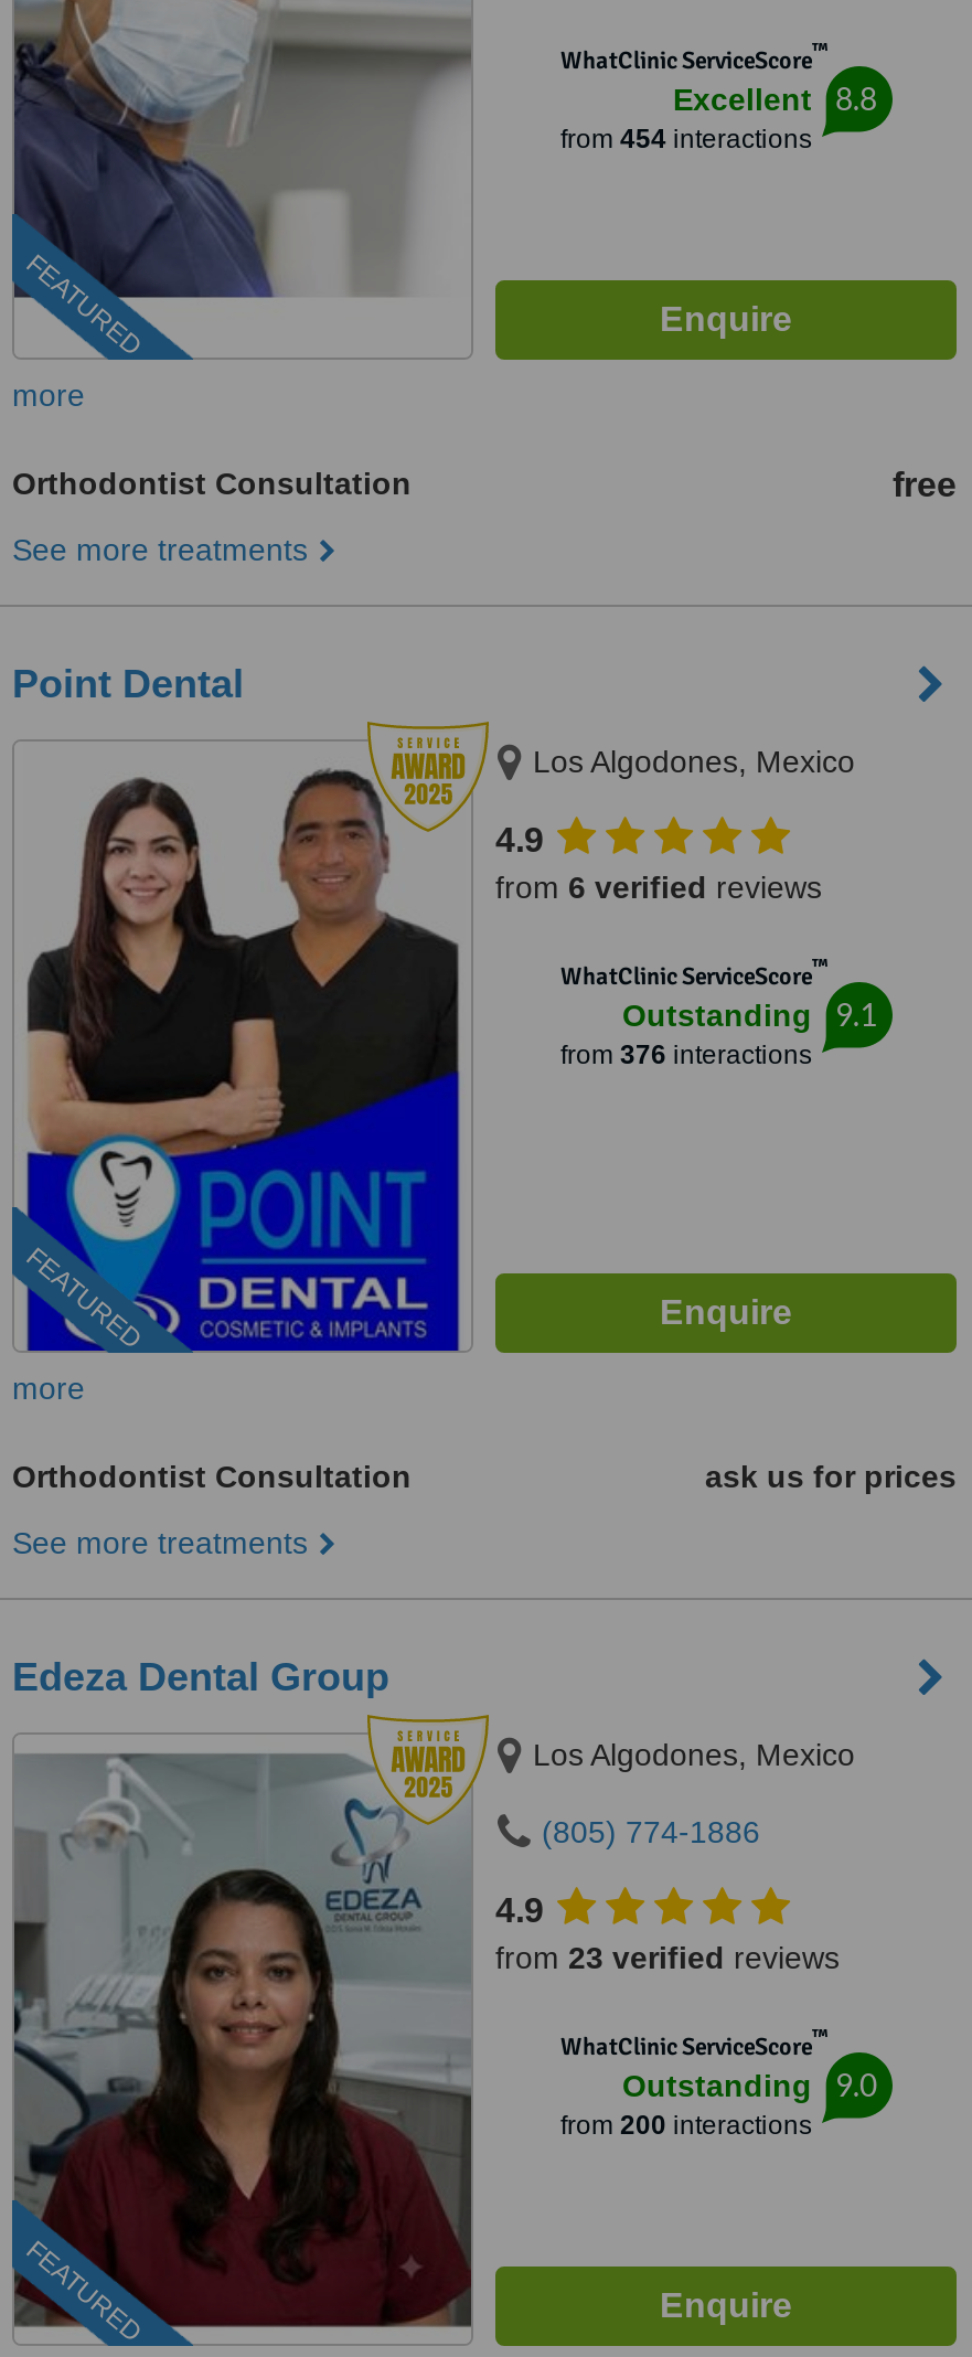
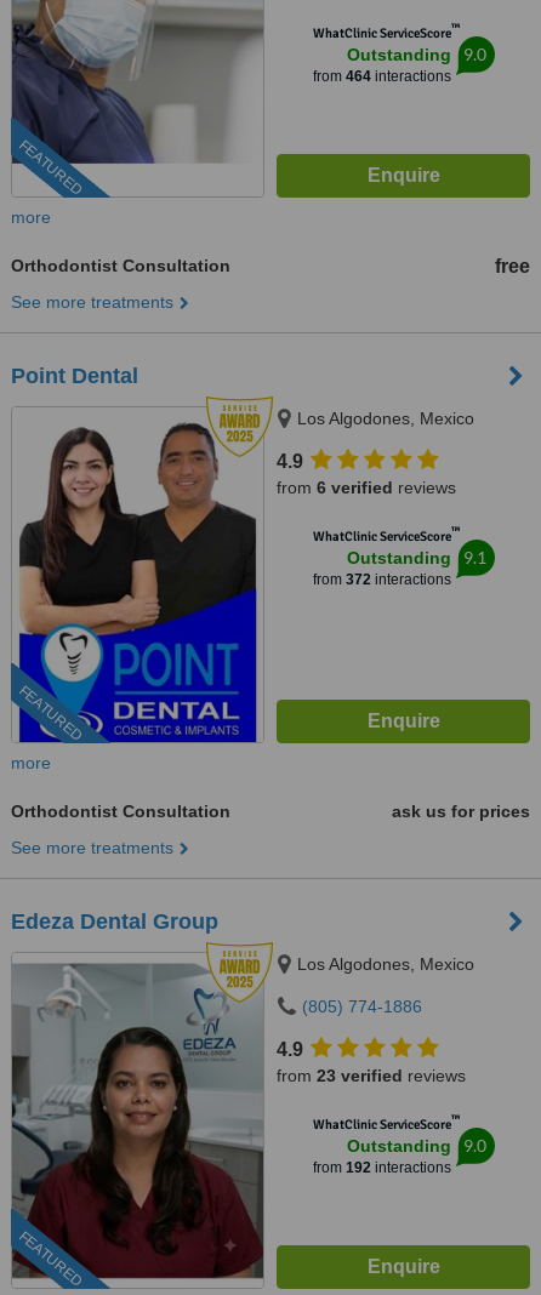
- Excellent
- from 454 interactions
+ Outstanding
+ from 464 interactions

- 8.8
+ 9.0

- from 376 interactions
+ from 372 interactions

- from 200 interactions
+ from 192 interactions
